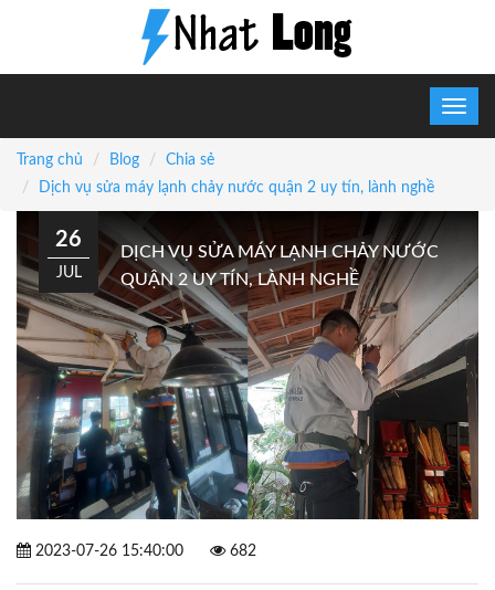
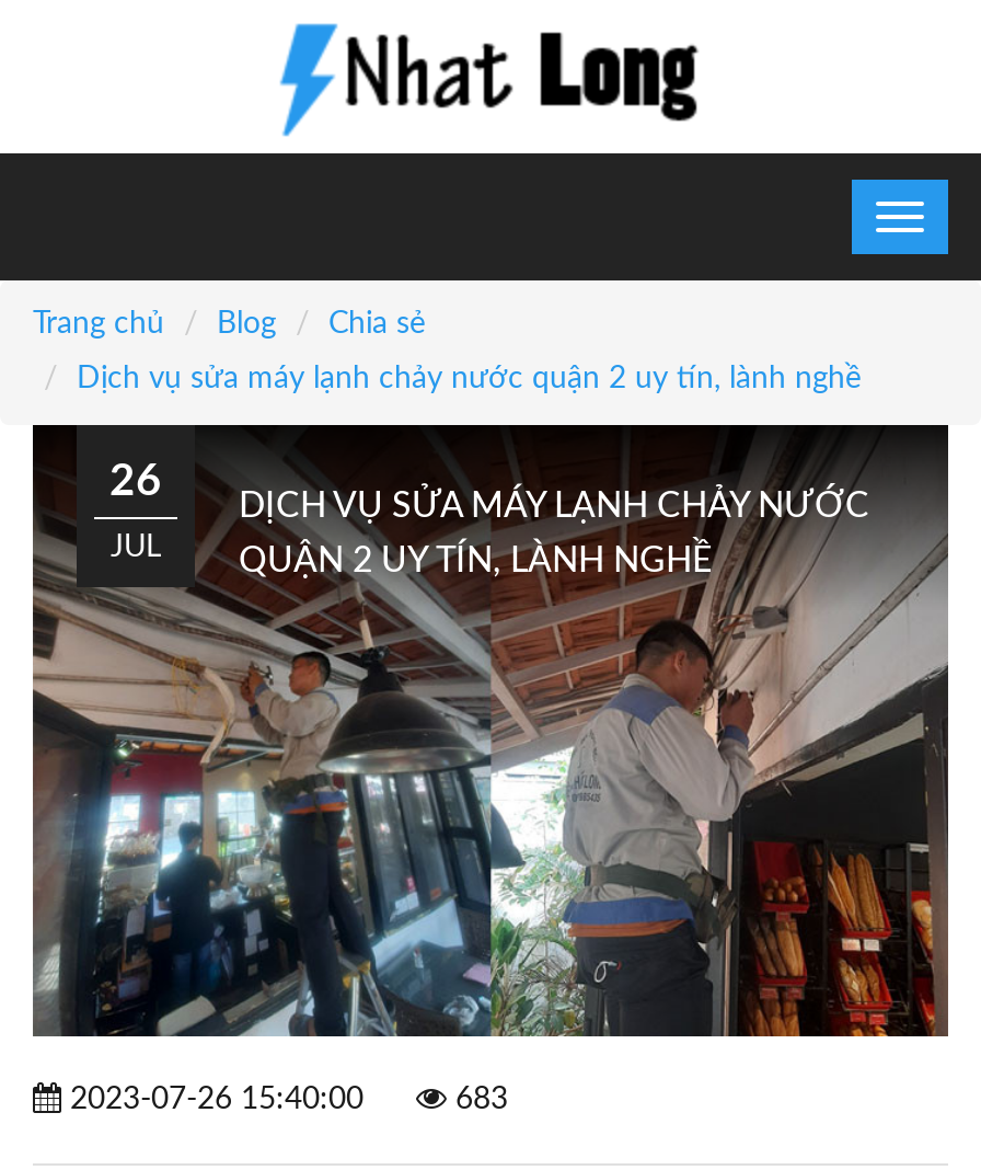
- 682
+ 683
